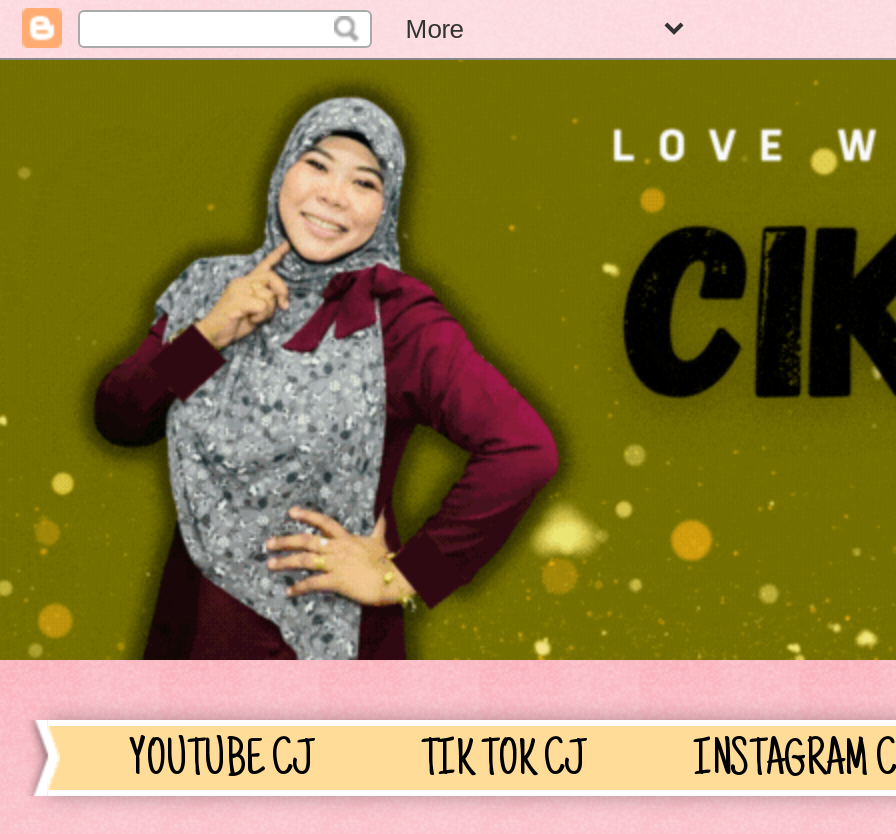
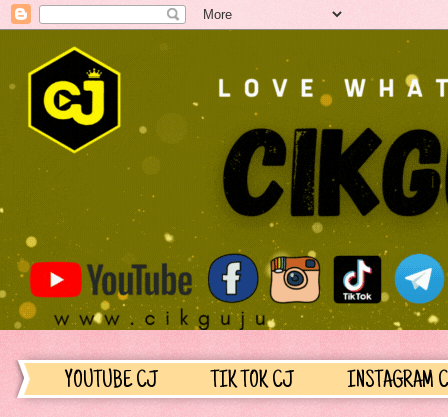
- [image]
+ [image]
